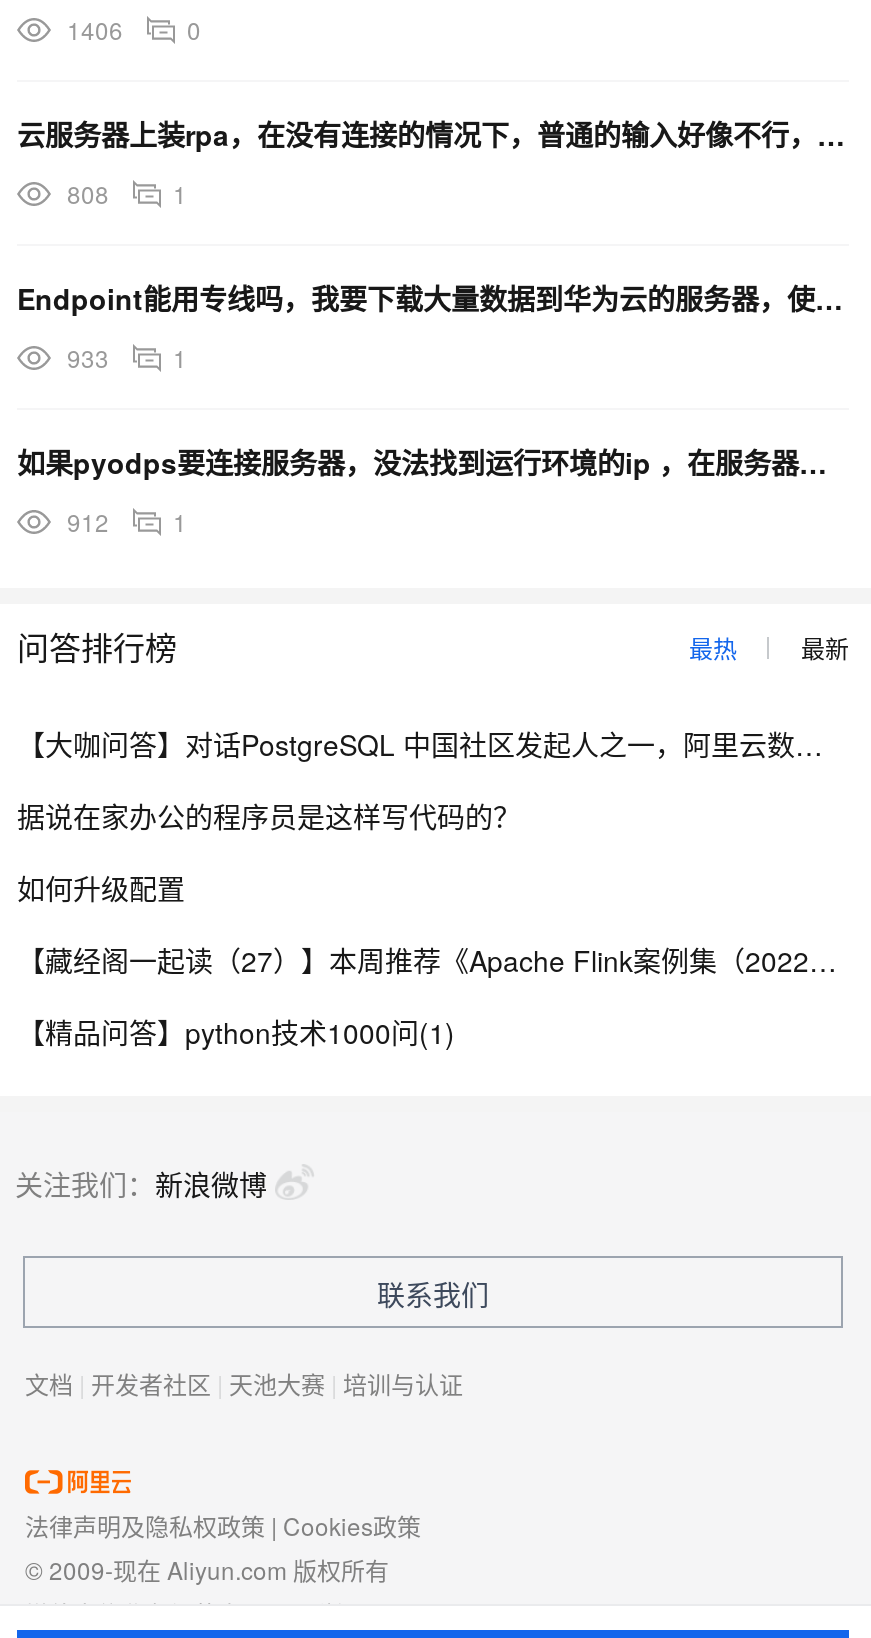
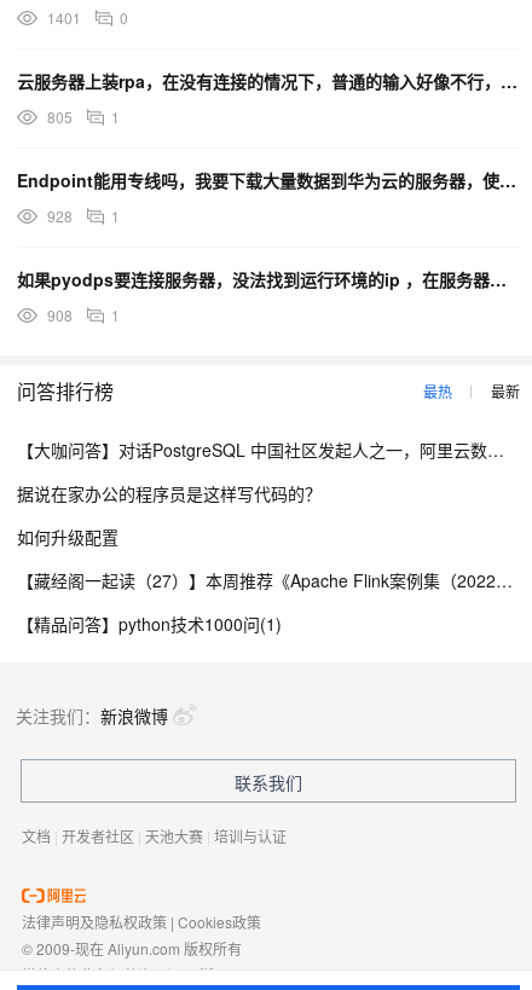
- 1406 0
+ 1401 0

- 808 1
+ 805 1

- 933 1
+ 928 1

- 912 1
+ 908 1
